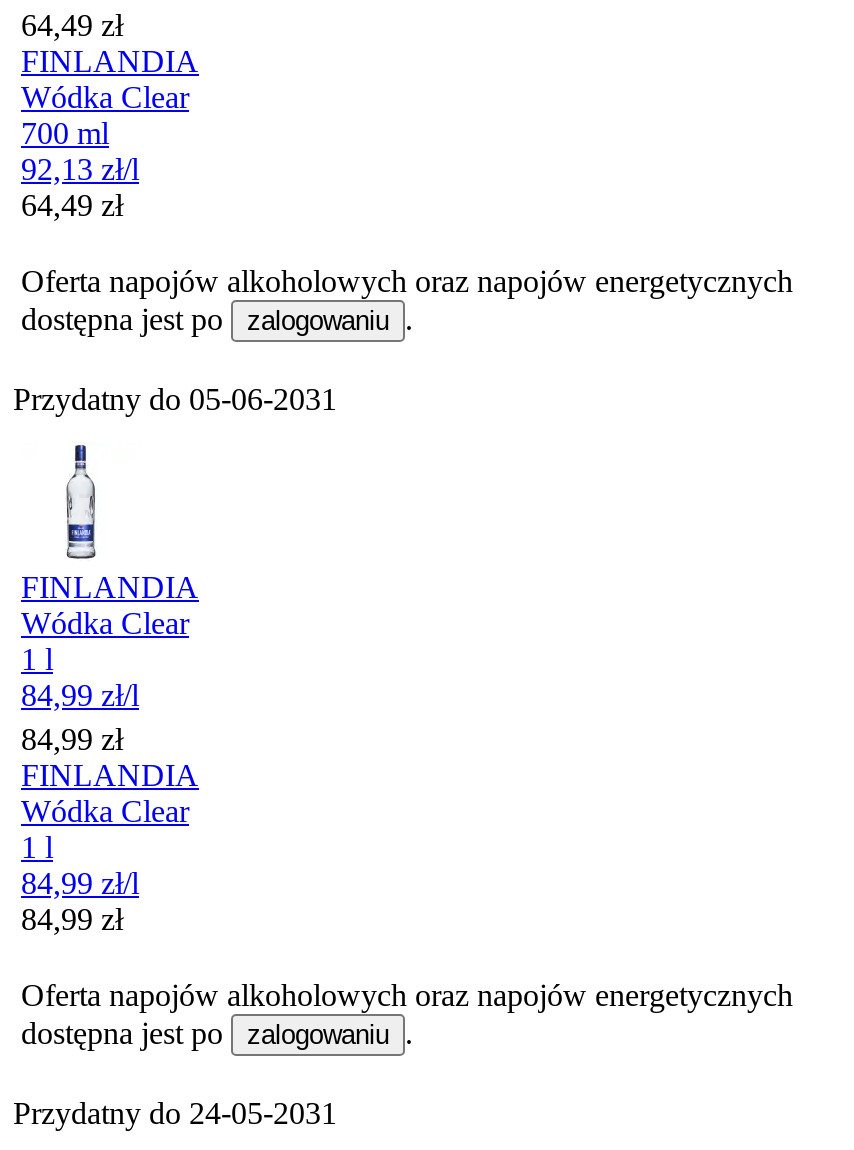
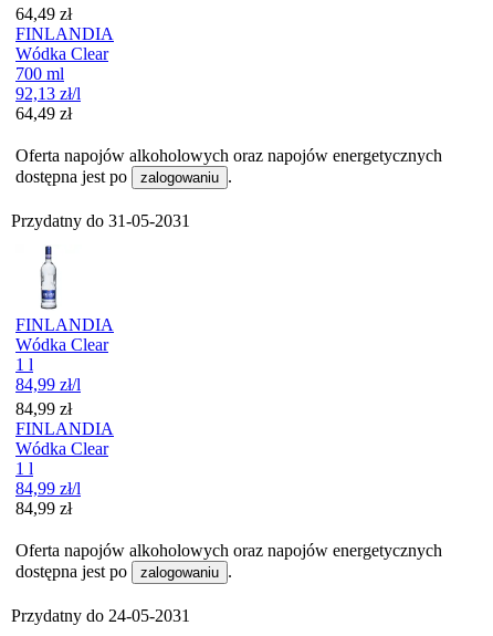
- Przydatny do 05-06-2031
+ Przydatny do 31-05-2031
